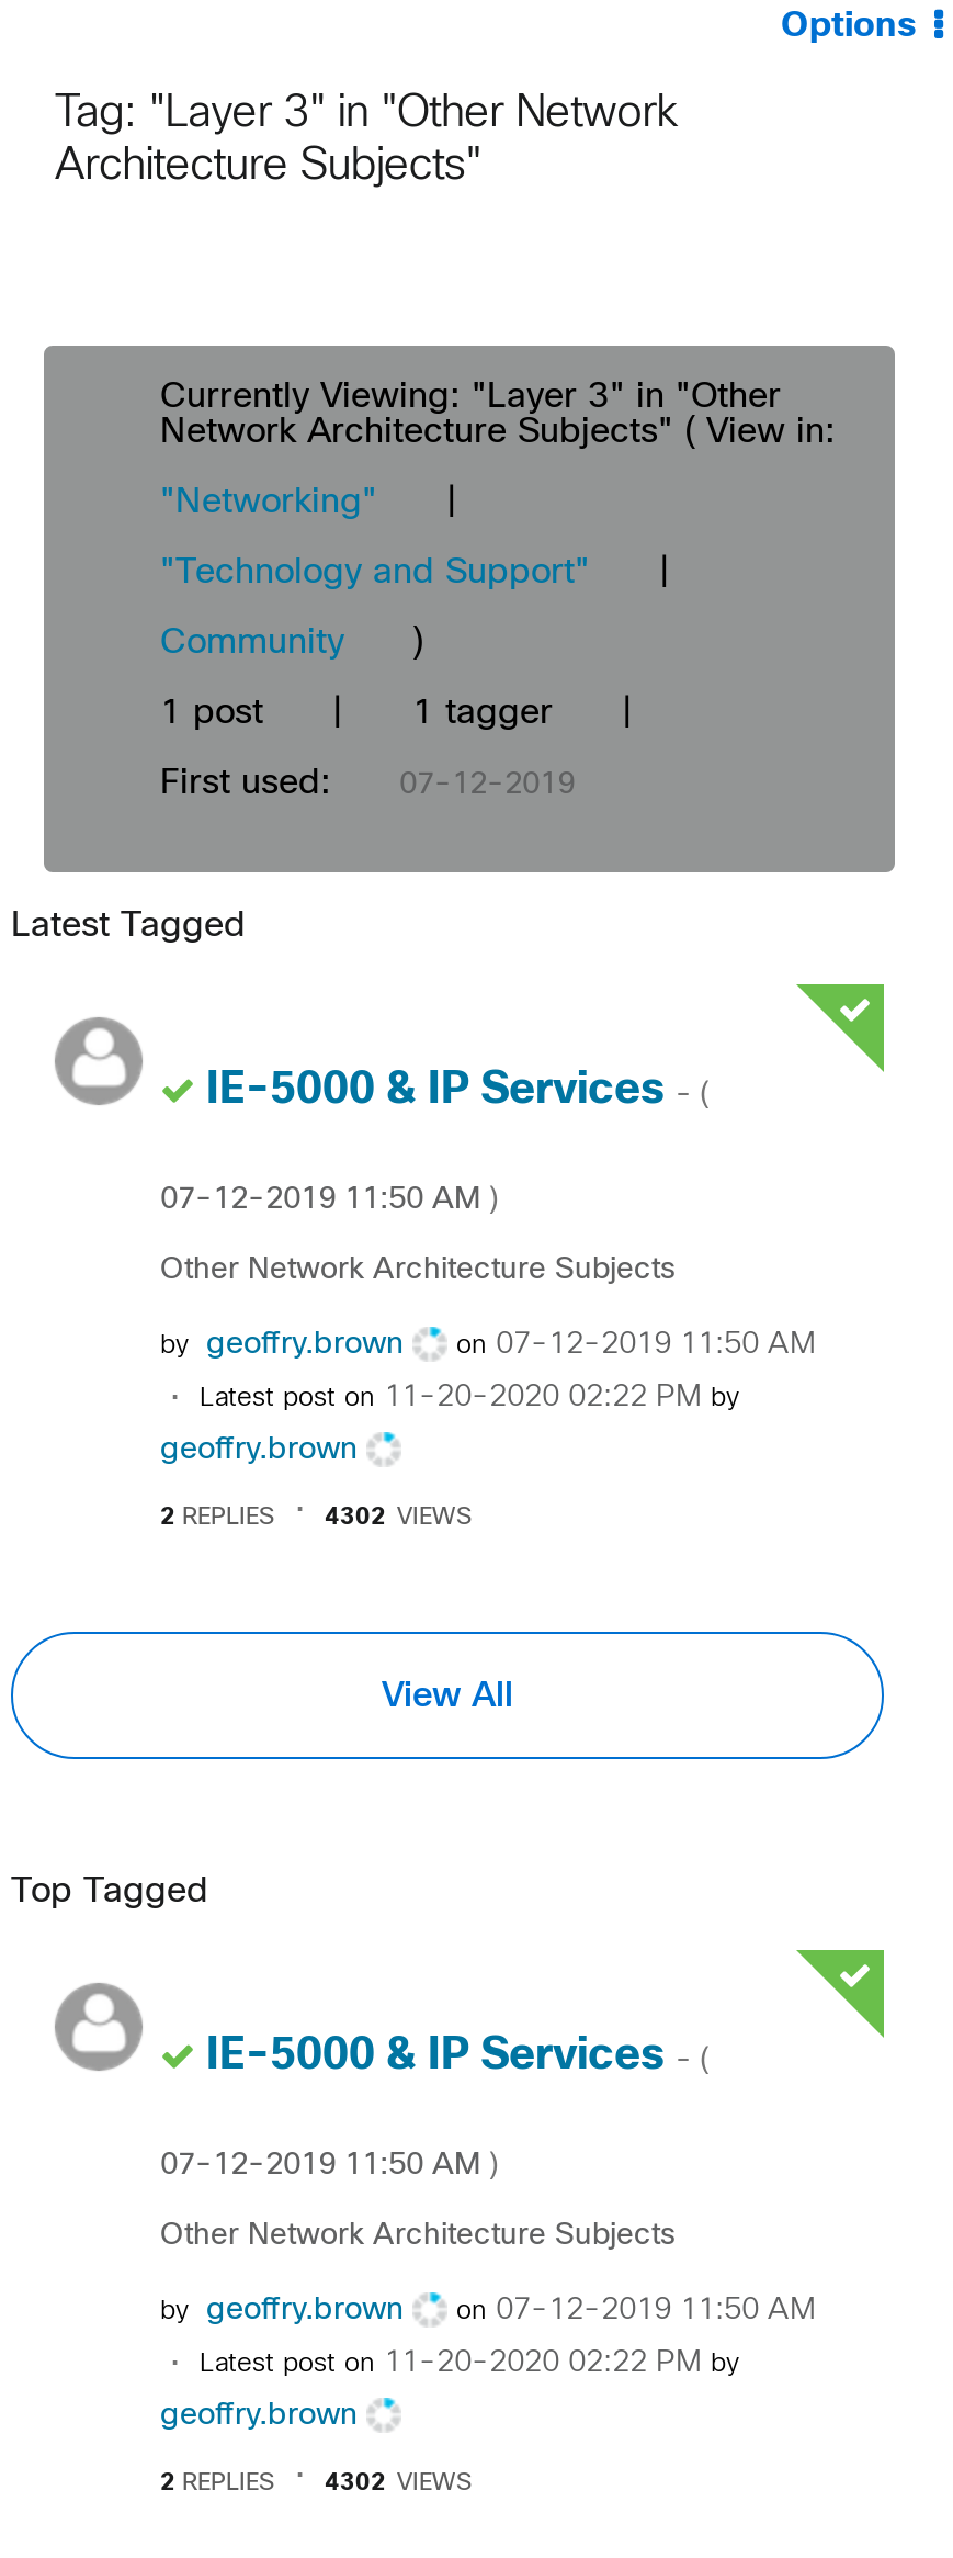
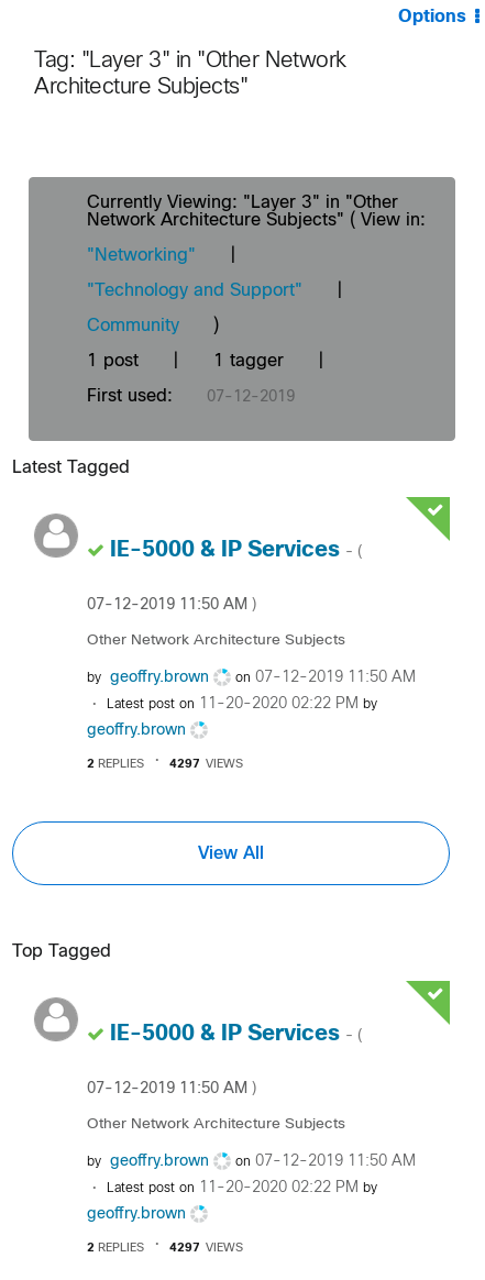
- 4302 VIEWS
+ 4297 VIEWS

- 4302 VIEWS
+ 4297 VIEWS
